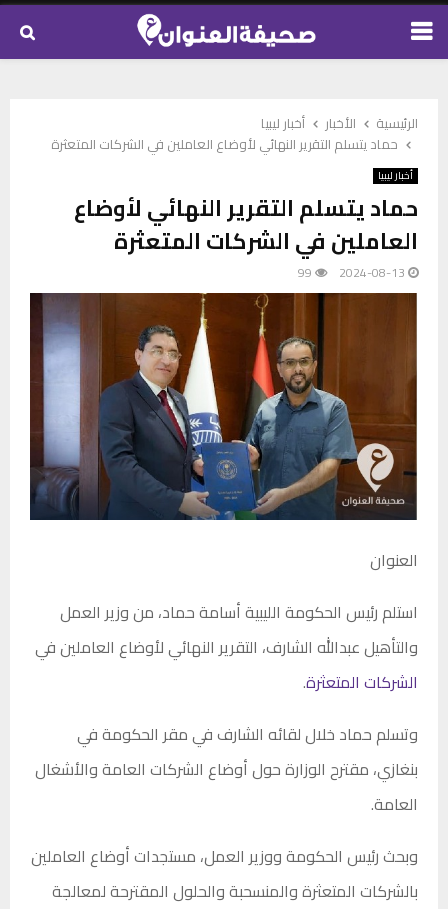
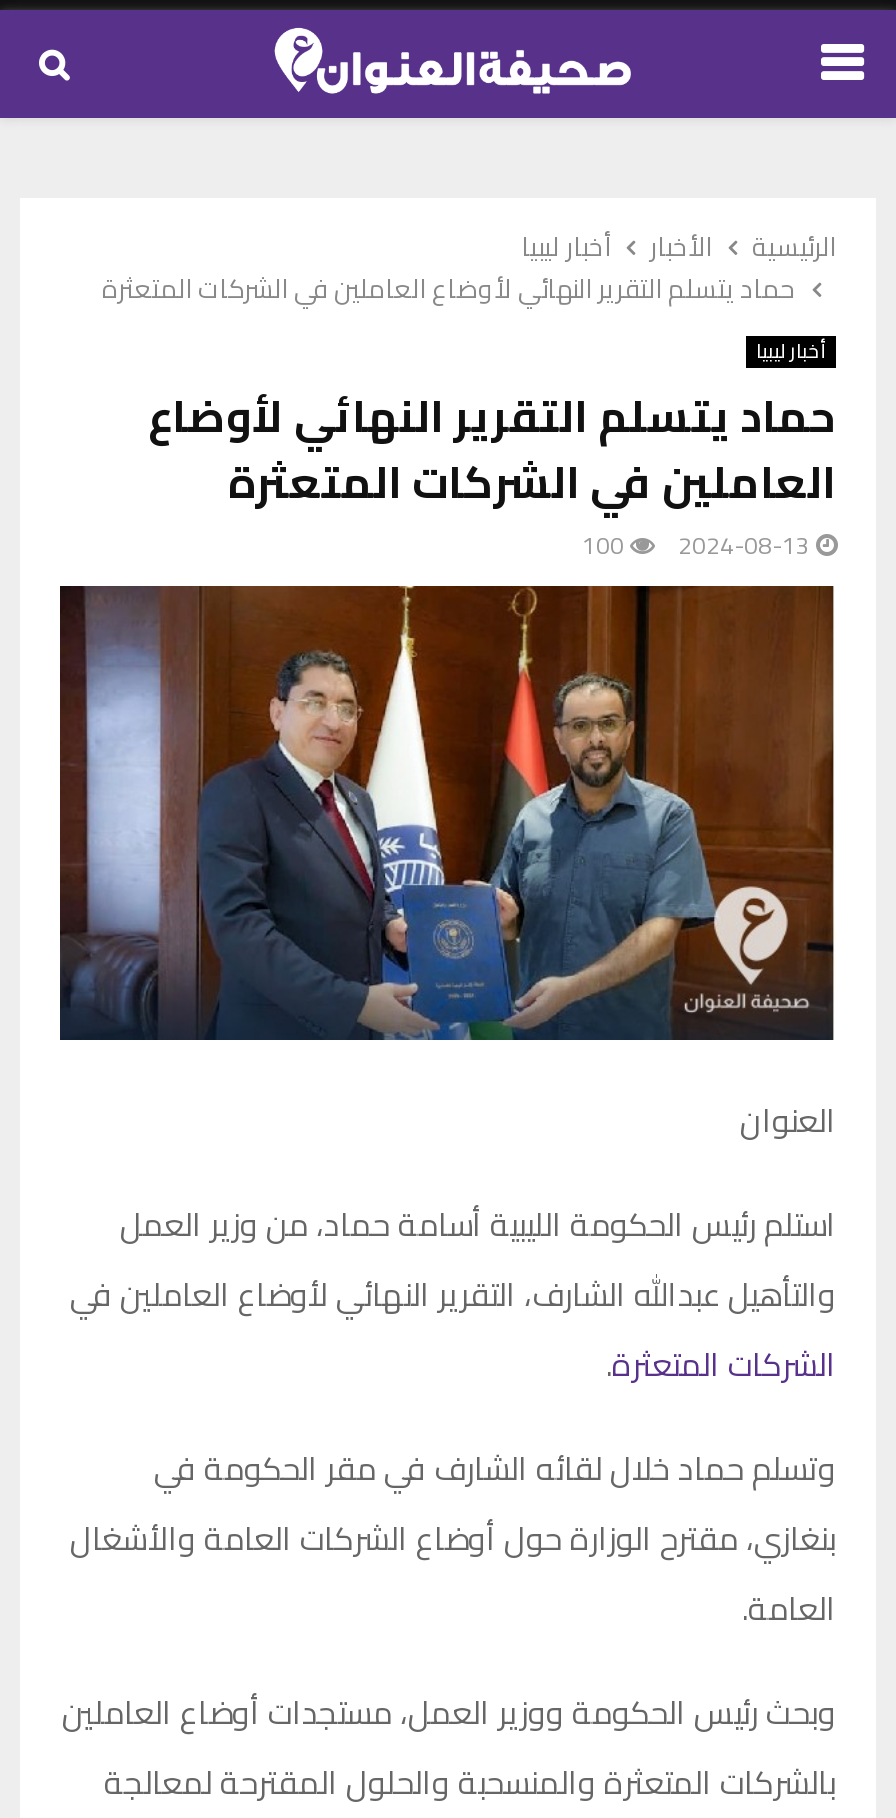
- 99 2024-08-13
+ 100 2024-08-13
